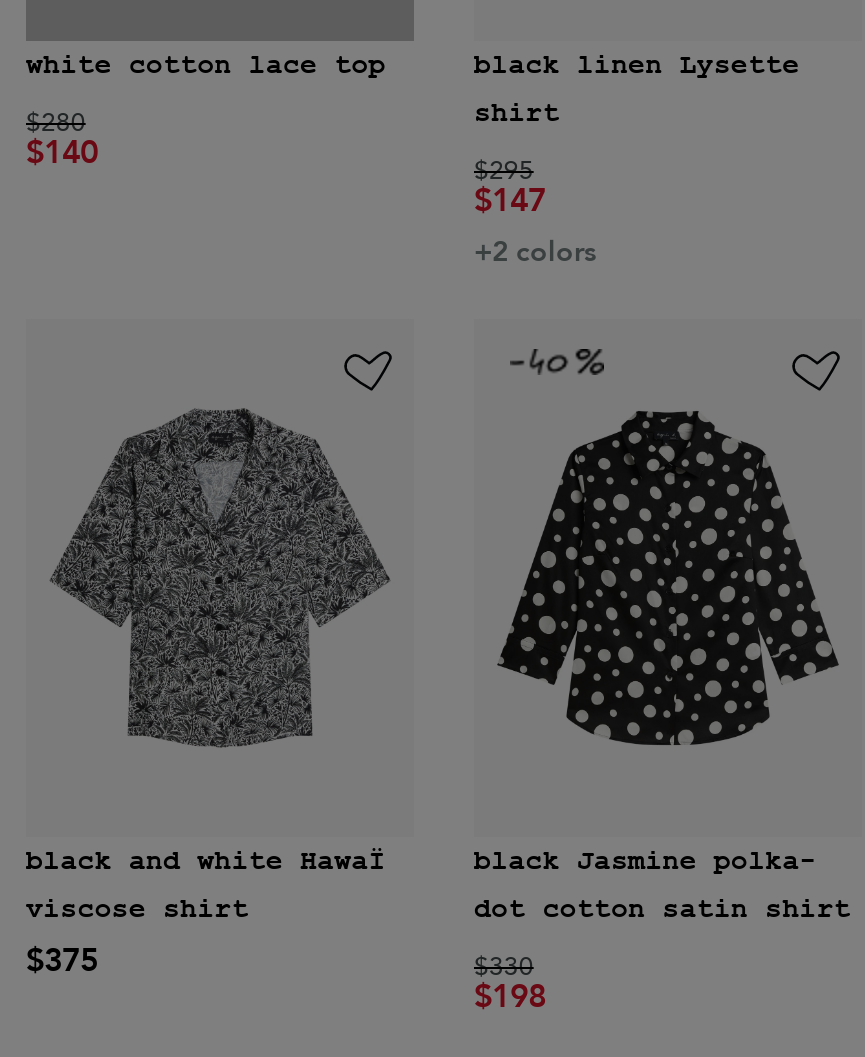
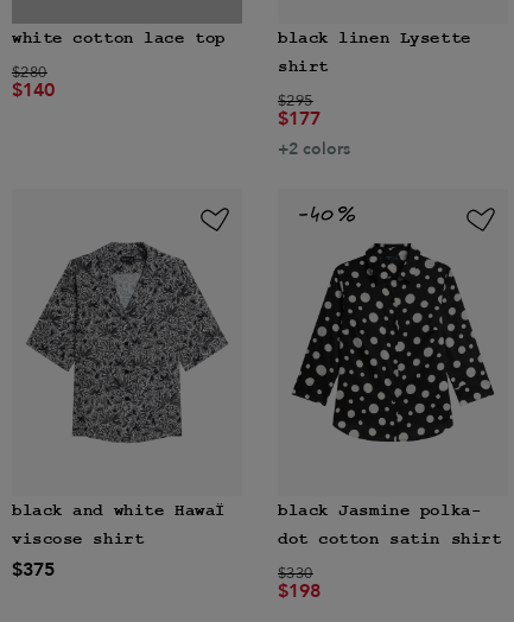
- $147
+ $177
